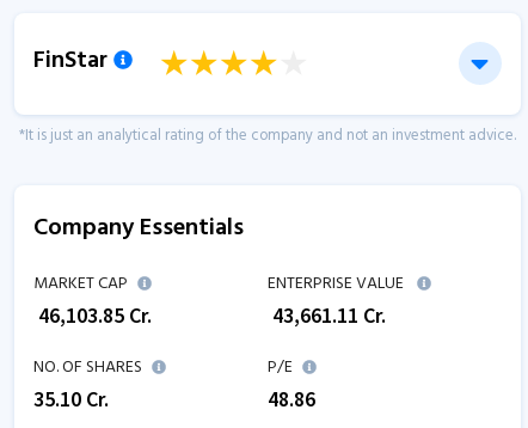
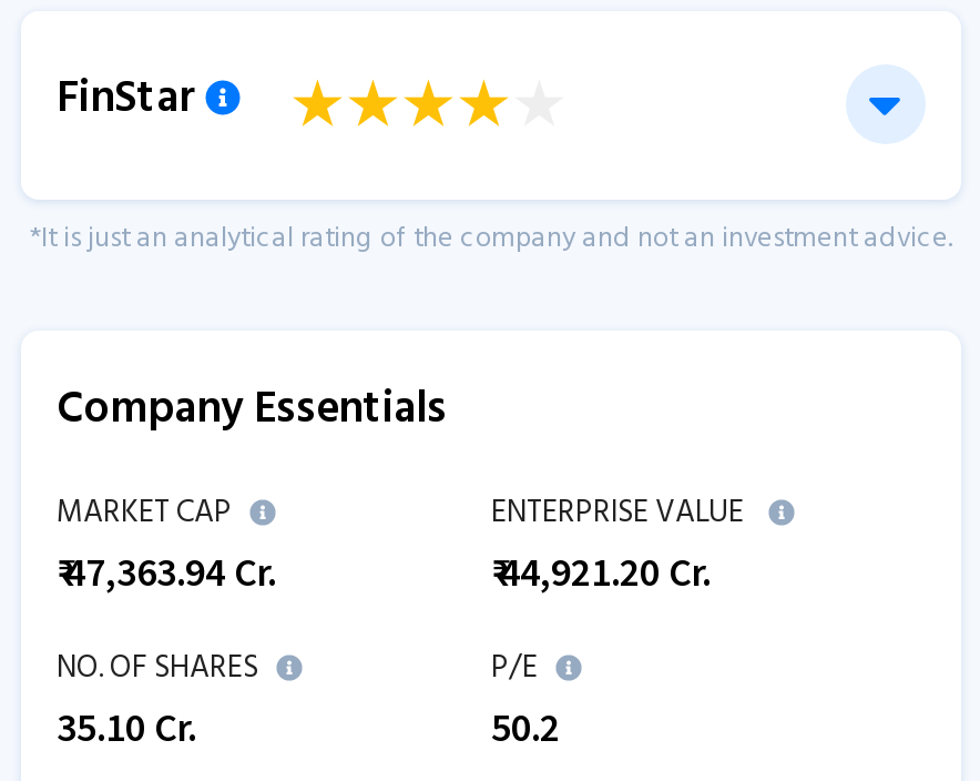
- ₹46,103.85 Cr.
+ ₹47,363.94 Cr.

- ₹43,661.11 Cr.
+ ₹44,921.20 Cr.

- 48.86
+ 50.2
